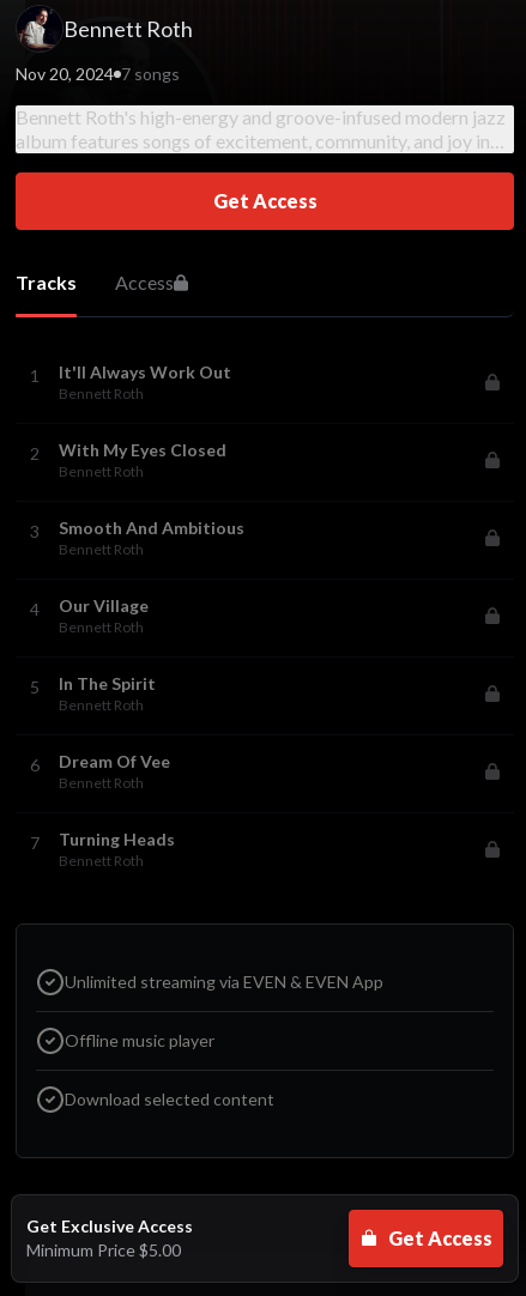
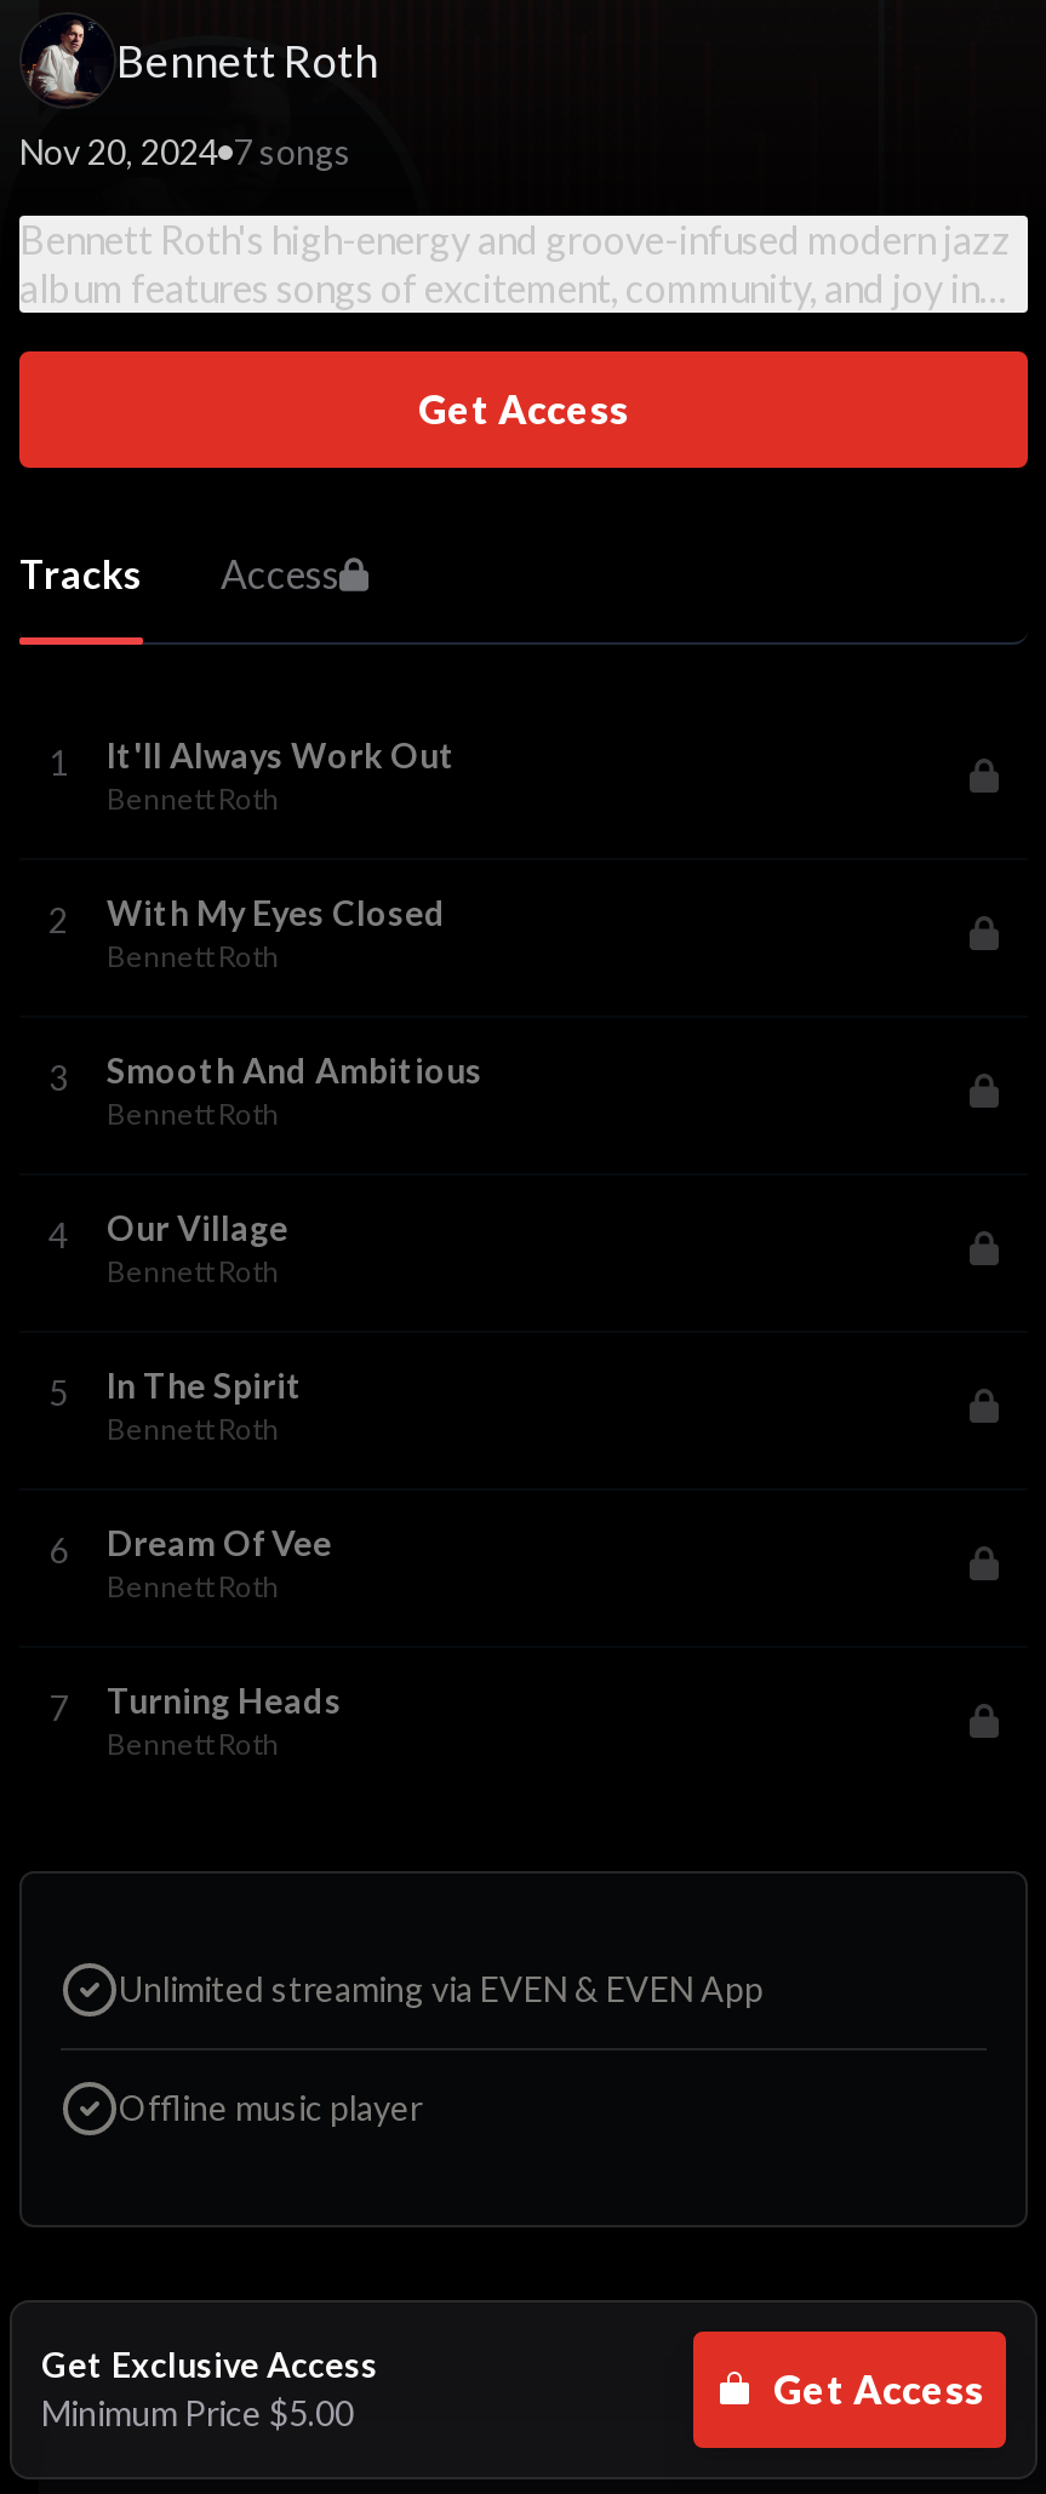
- Download selected content
